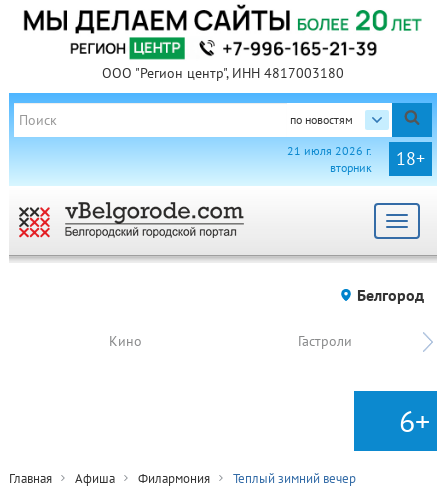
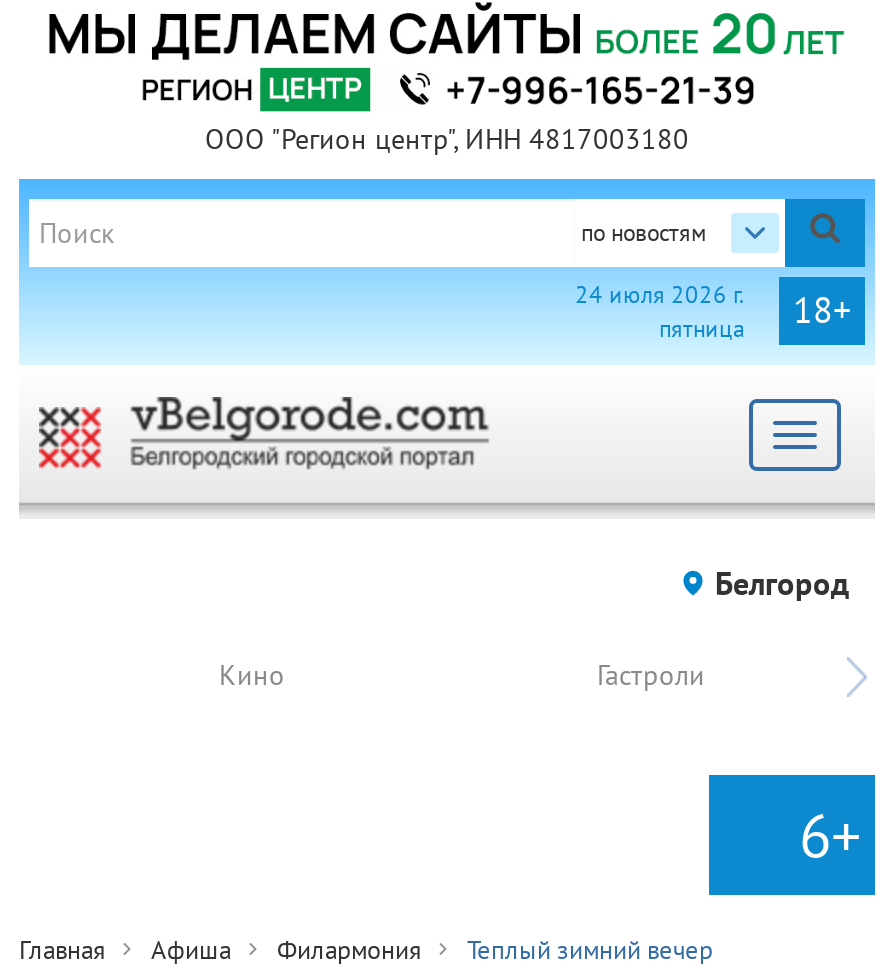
- 21 июля 2026 г.
- вторник
+ 24 июля 2026 г.
+ пятница
